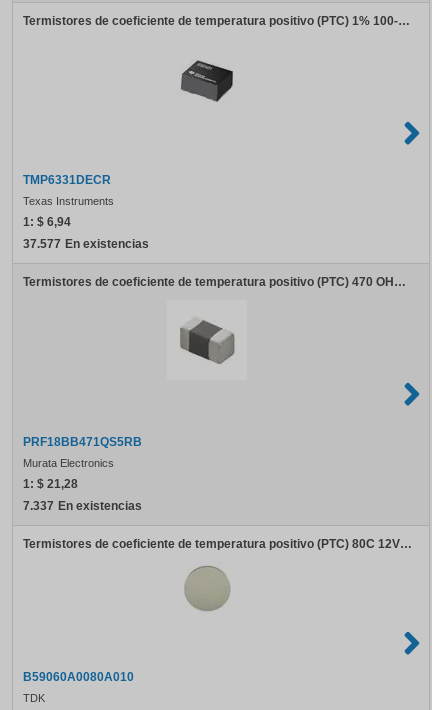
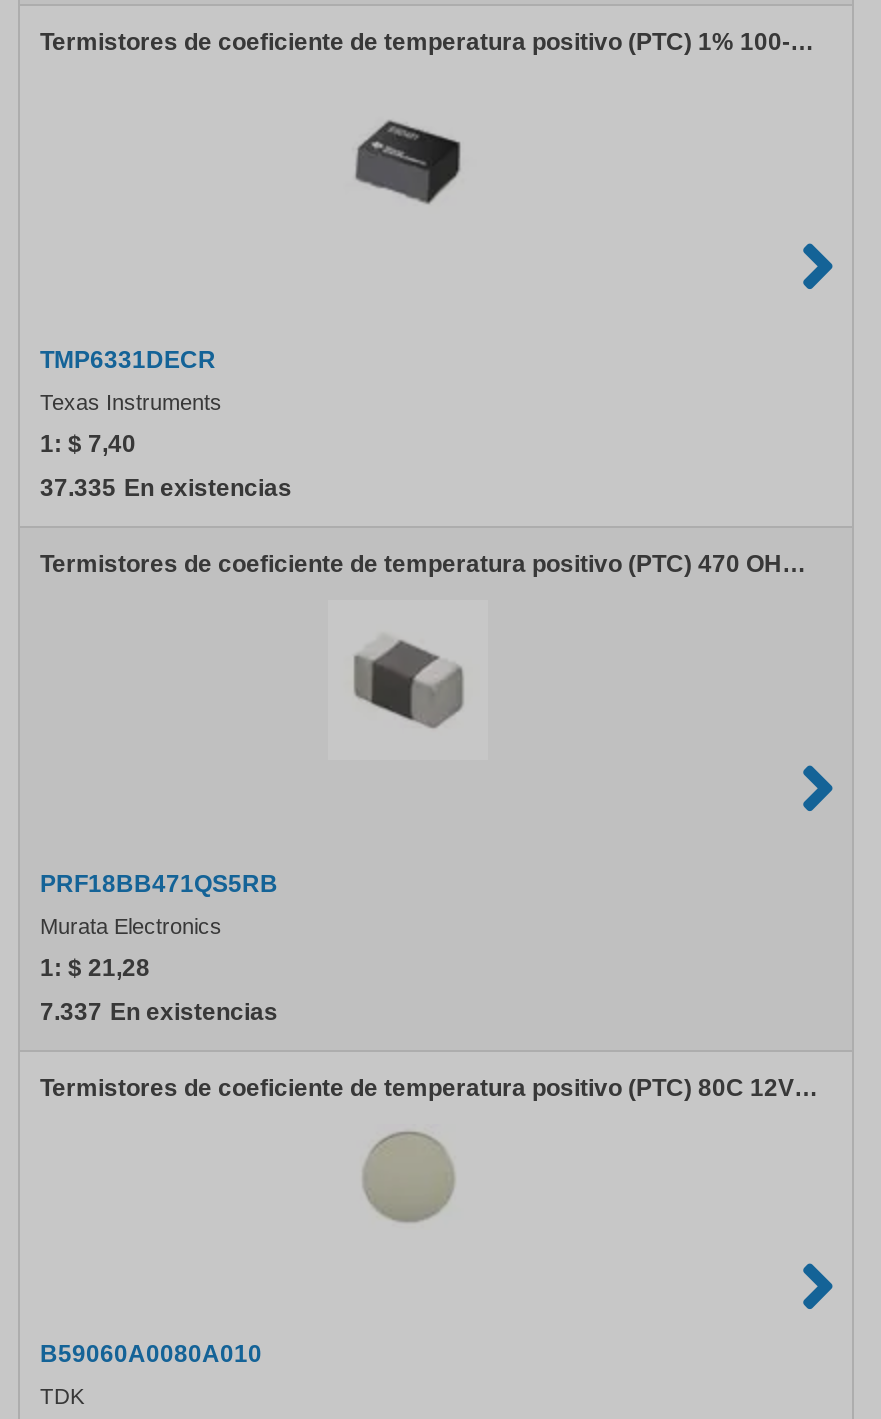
- 1: $ 6,94
+ 1: $ 7,40

- 37.577 En existencias
+ 37.335 En existencias
